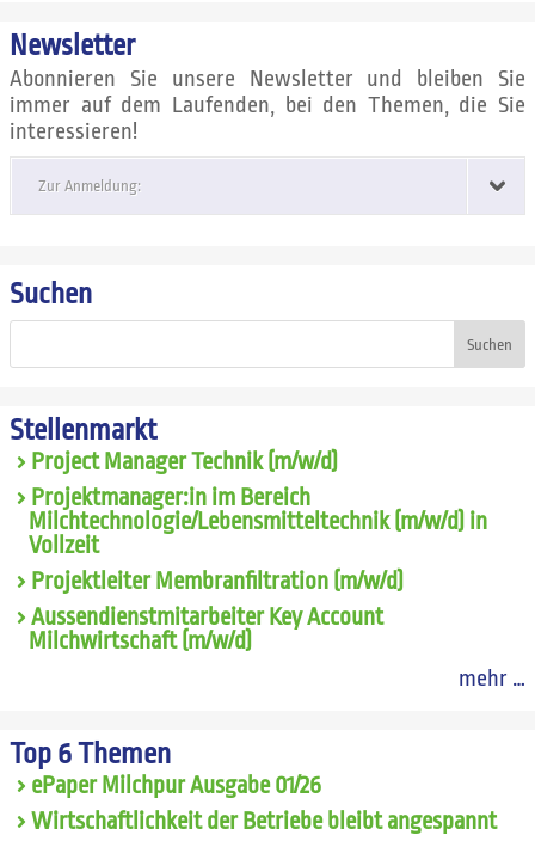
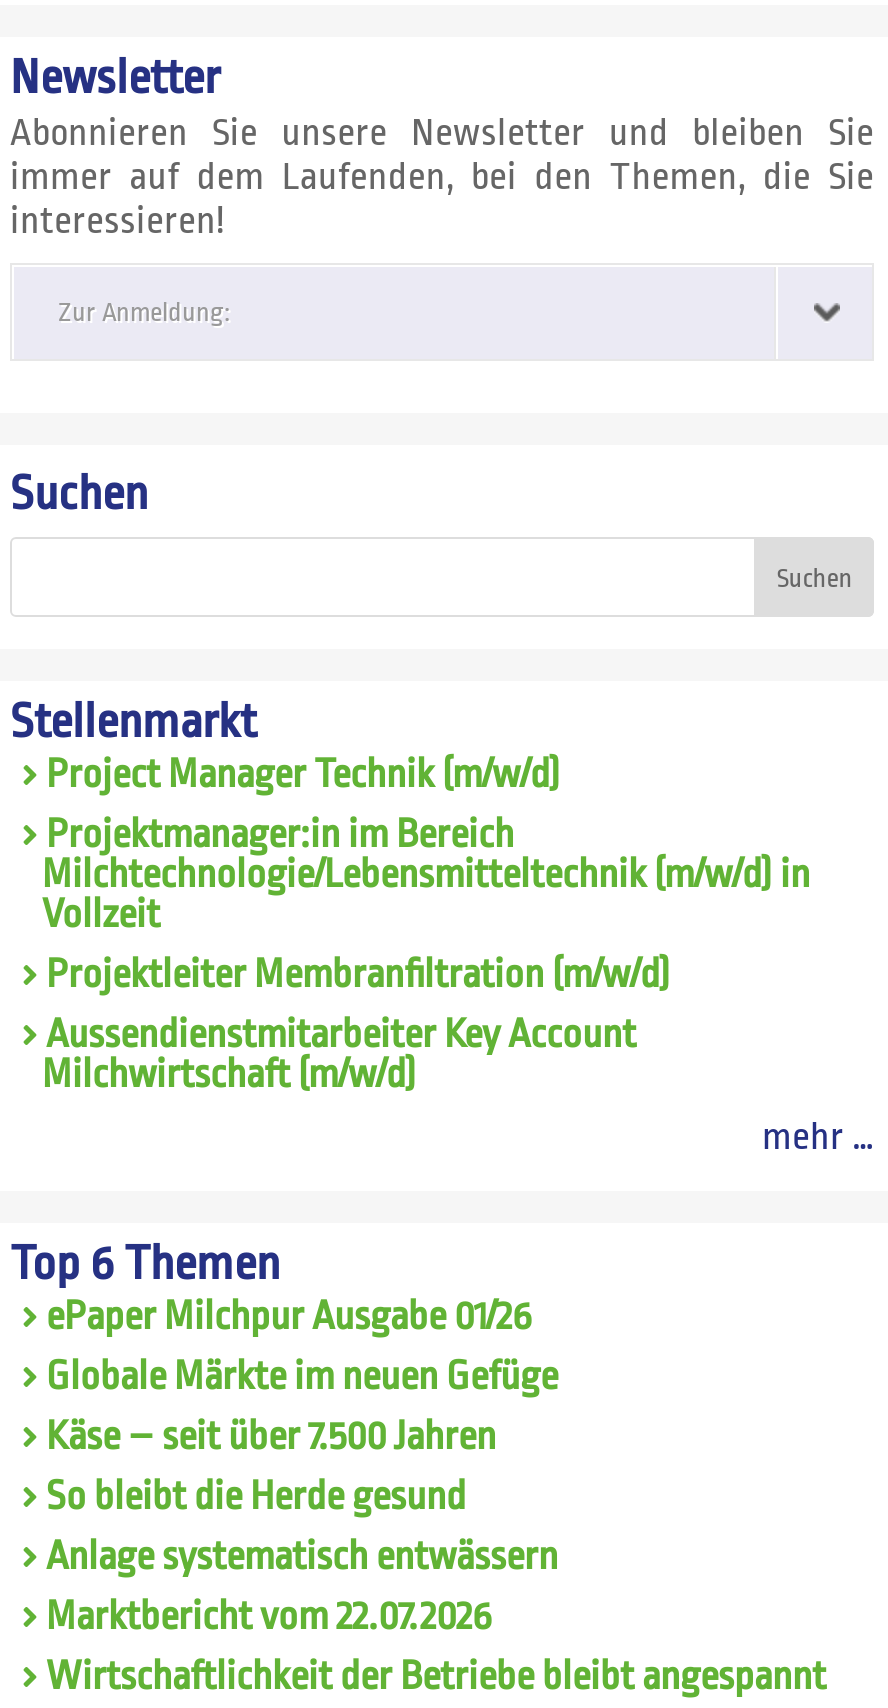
+ Globale Märkte im neuen Gefüge
+ Käse – seit über 7.500 Jahren
+ So bleibt die Herde gesund
+ Anlage systematisch entwässern
+ Marktbericht vom 22.07.2026
